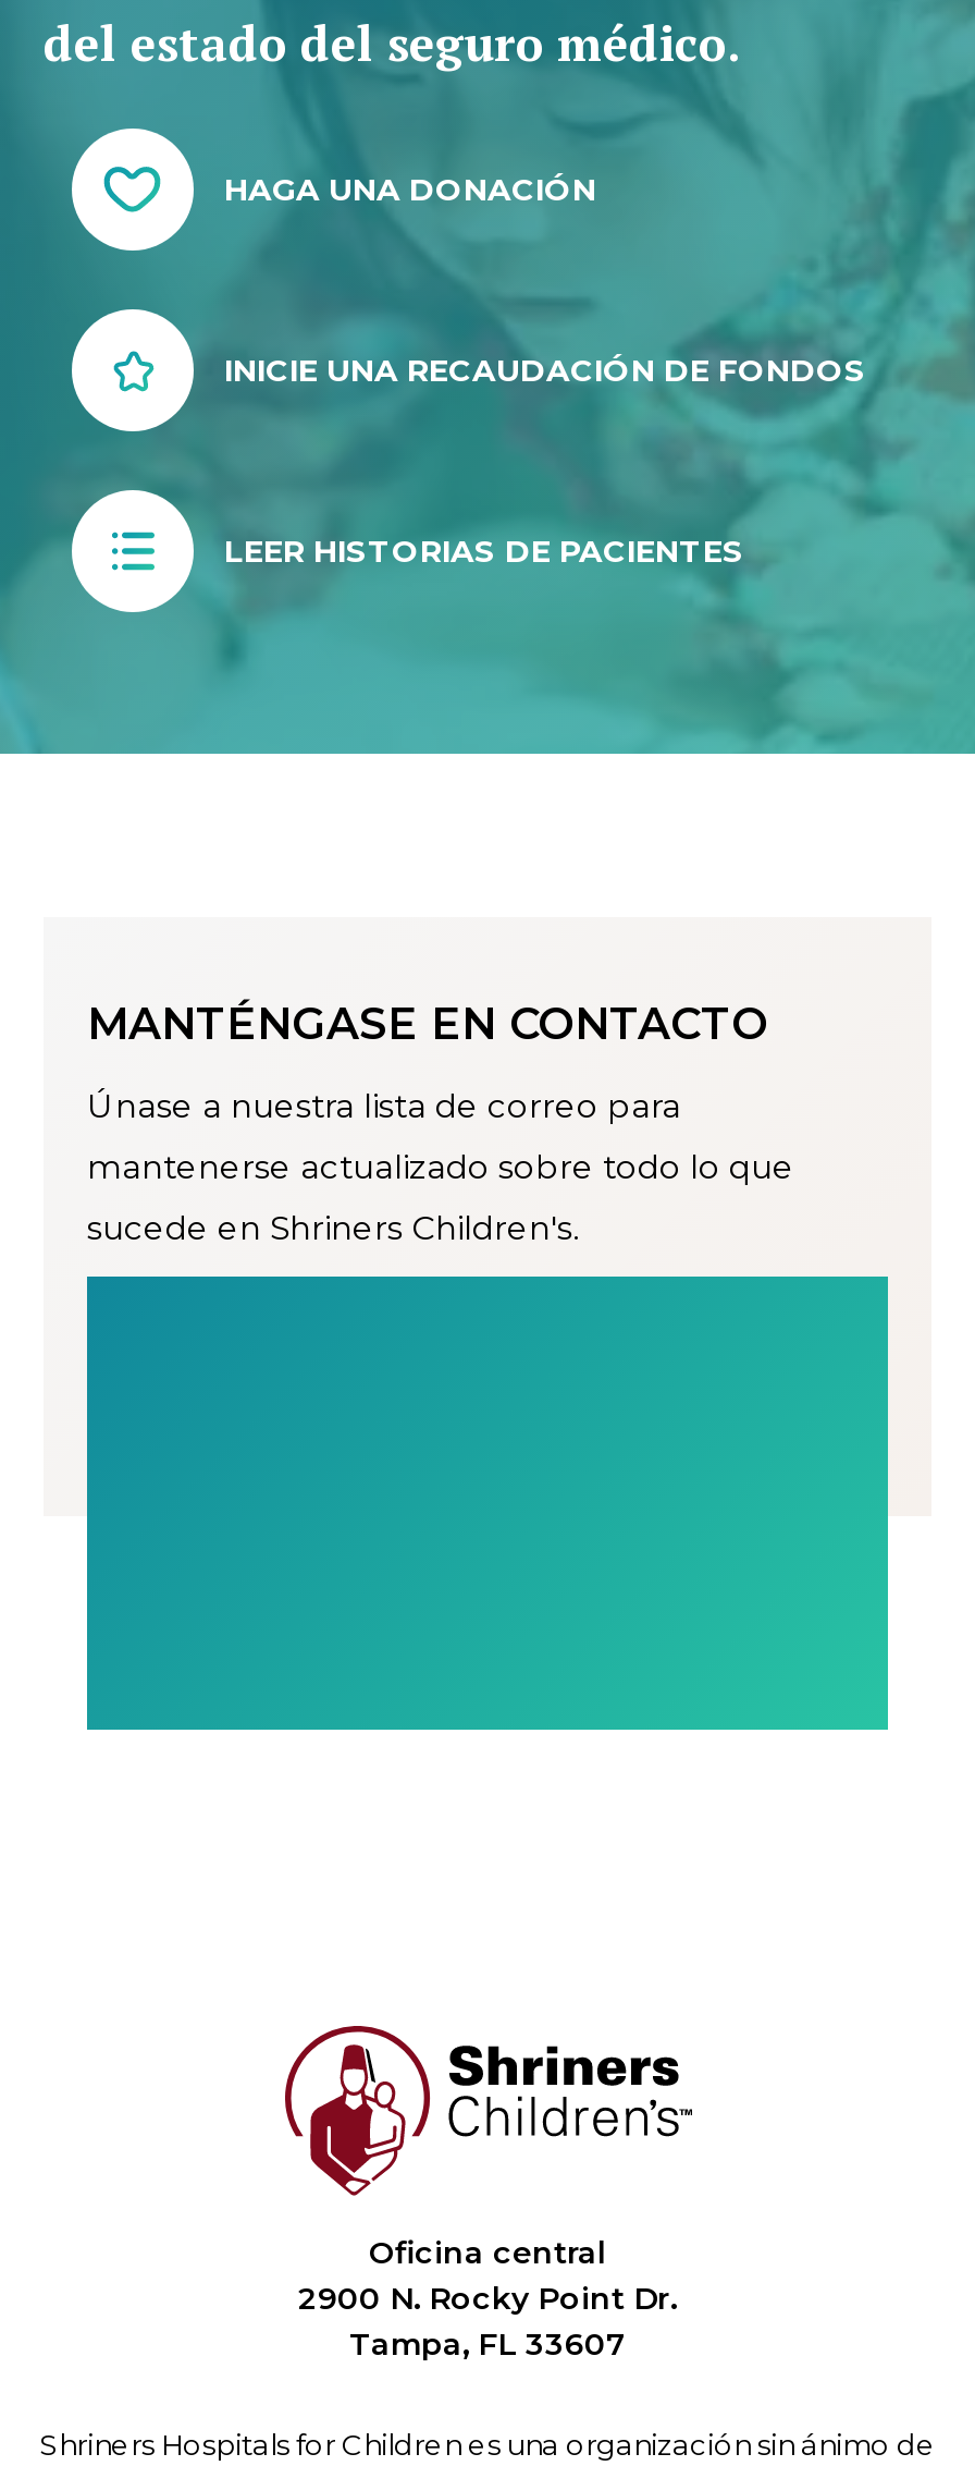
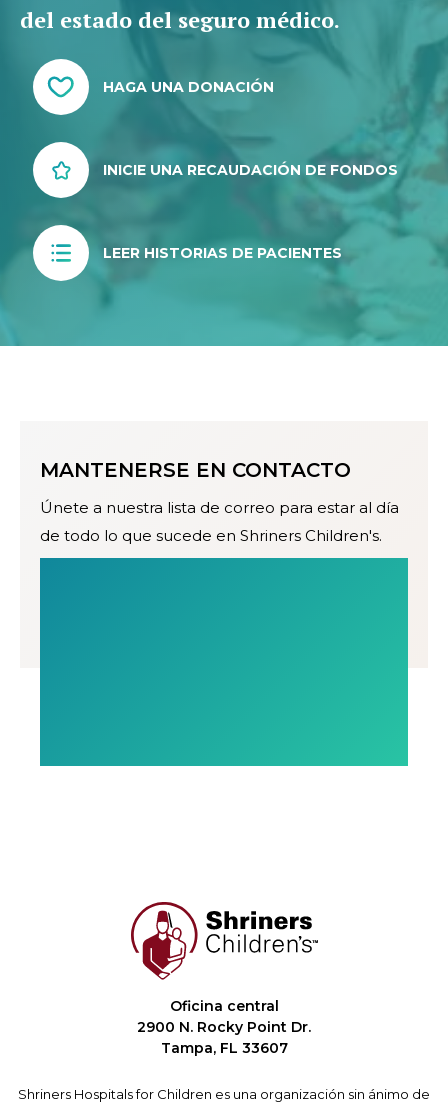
- MANTÉNGASE EN CONTACTO
- Únase a nuestra lista de correo para
- mantenerse actualizado sobre todo lo que
- sucede en Shriners Children's.
+ MANTENERSE EN CONTACTO
+ Únete a nuestra lista de correo para estar al día
+ de todo lo que sucede en Shriners Children's.
